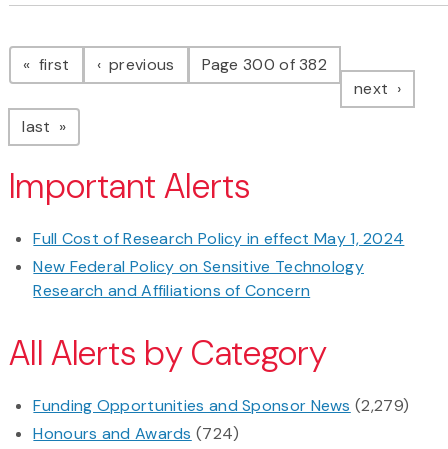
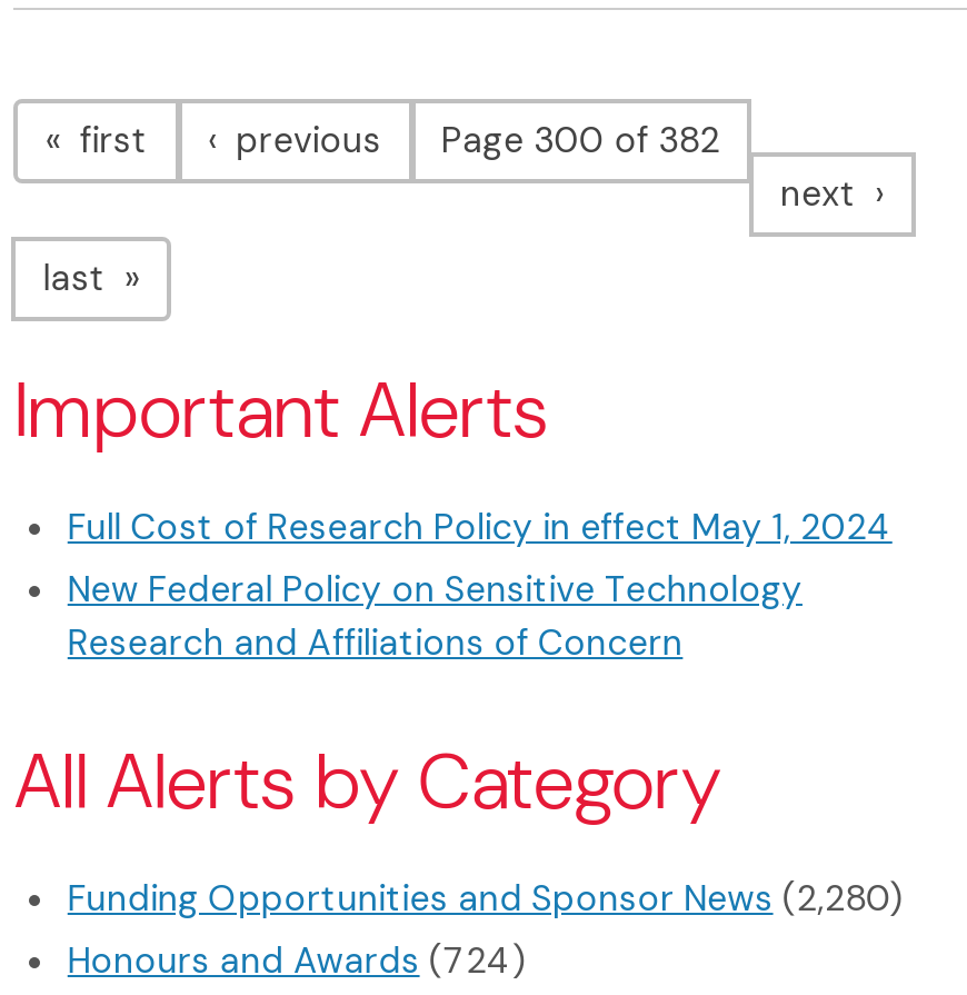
- Funding Opportunities and Sponsor News (2,279)
+ Funding Opportunities and Sponsor News (2,280)
